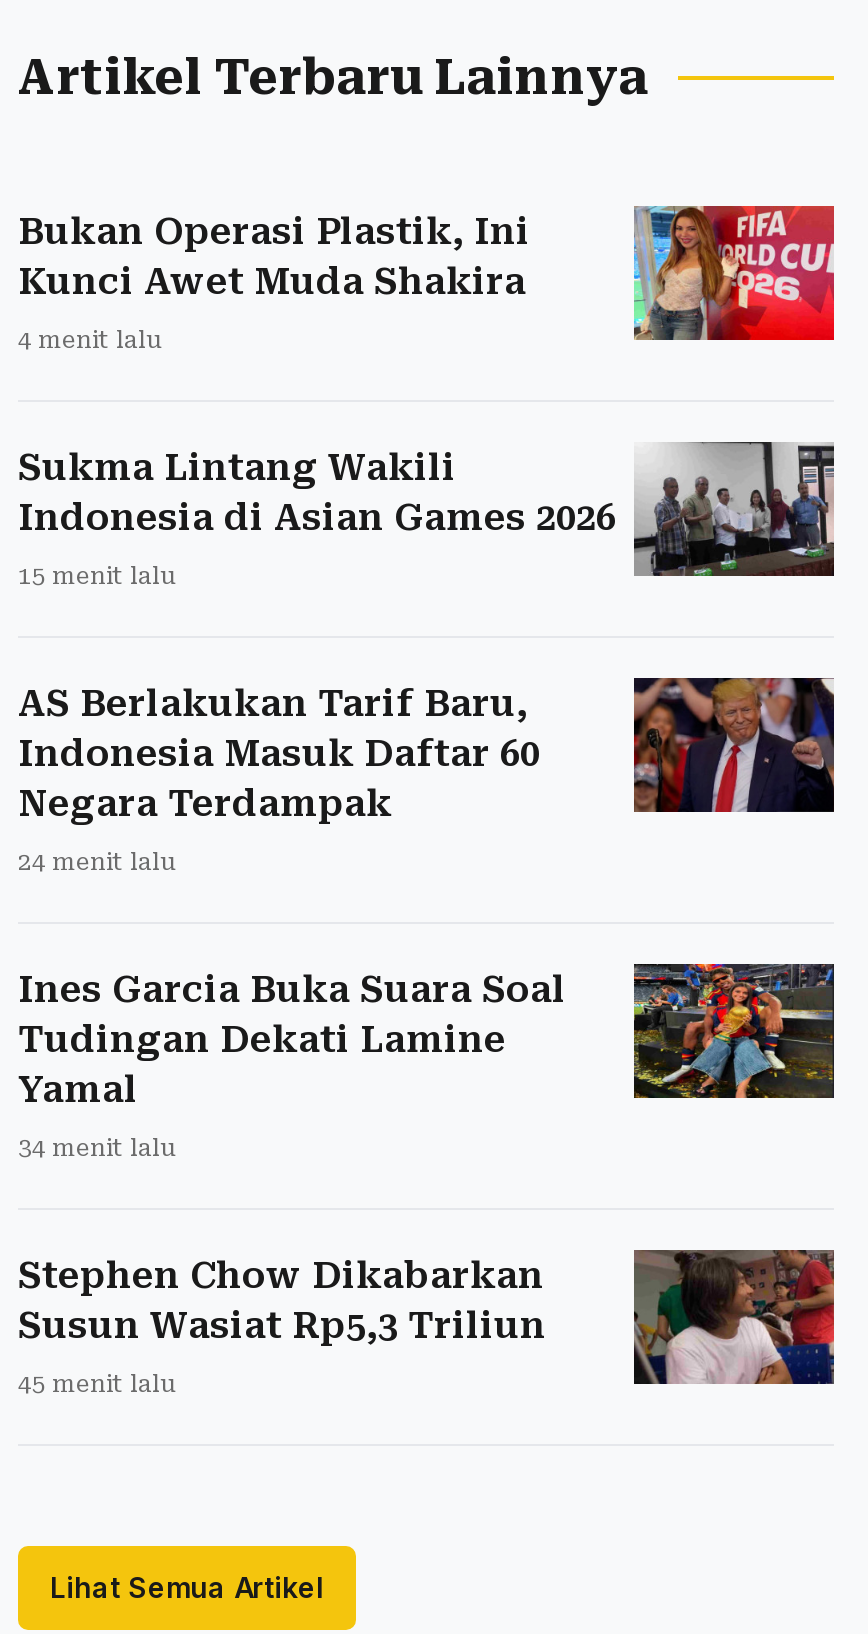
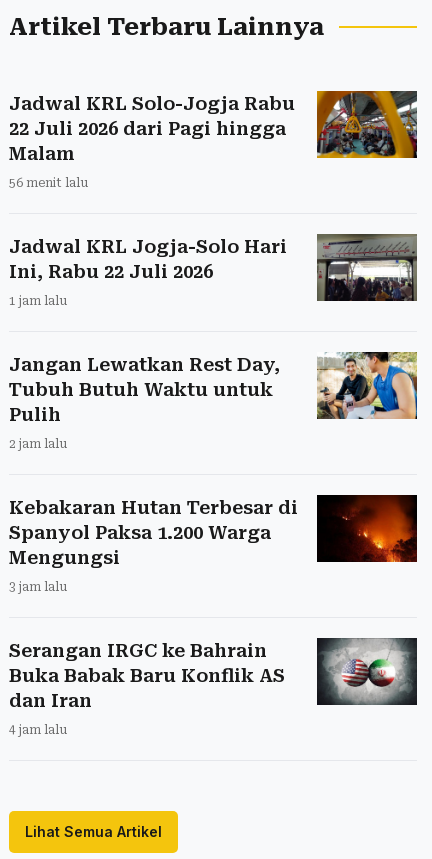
- Bukan Operasi Plastik, Ini
- Kunci Awet Muda Shakira
+ Jadwal KRL Solo-Jogja Rabu
+ 22 Juli 2026 dari Pagi hingga
+ Malam

- [image]
+ [image]

- 4 menit lalu
+ 56 menit lalu

- [image]
- Sukma Lintang Wakili
- Indonesia di Asian Games 2026
+ [image]
+ Jadwal KRL Jogja-Solo Hari
+ Ini, Rabu 22 Juli 2026

- 15 menit lalu
+ 1 jam lalu

- AS Berlakukan Tarif Baru,
- Indonesia Masuk Daftar 60
- Negara Terdampak
+ Jangan Lewatkan Rest Day,
+ Tubuh Butuh Waktu untuk
+ Pulih

- [image]
+ [image]

- 24 menit lalu
+ 2 jam lalu

- [image]
- Ines Garcia Buka Suara Soal
- Tudingan Dekati Lamine
- Yamal
+ [image]
+ Kebakaran Hutan Terbesar di
+ Spanyol Paksa 1.200 Warga
+ Mengungsi

- 34 menit lalu
+ 3 jam lalu

- Stephen Chow Dikabarkan
- Susun Wasiat Rp5,3 Triliun
+ Serangan IRGC ke Bahrain
+ Buka Babak Baru Konflik AS
+ dan Iran

- [image]
+ [image]

- 45 menit lalu
+ 4 jam lalu
